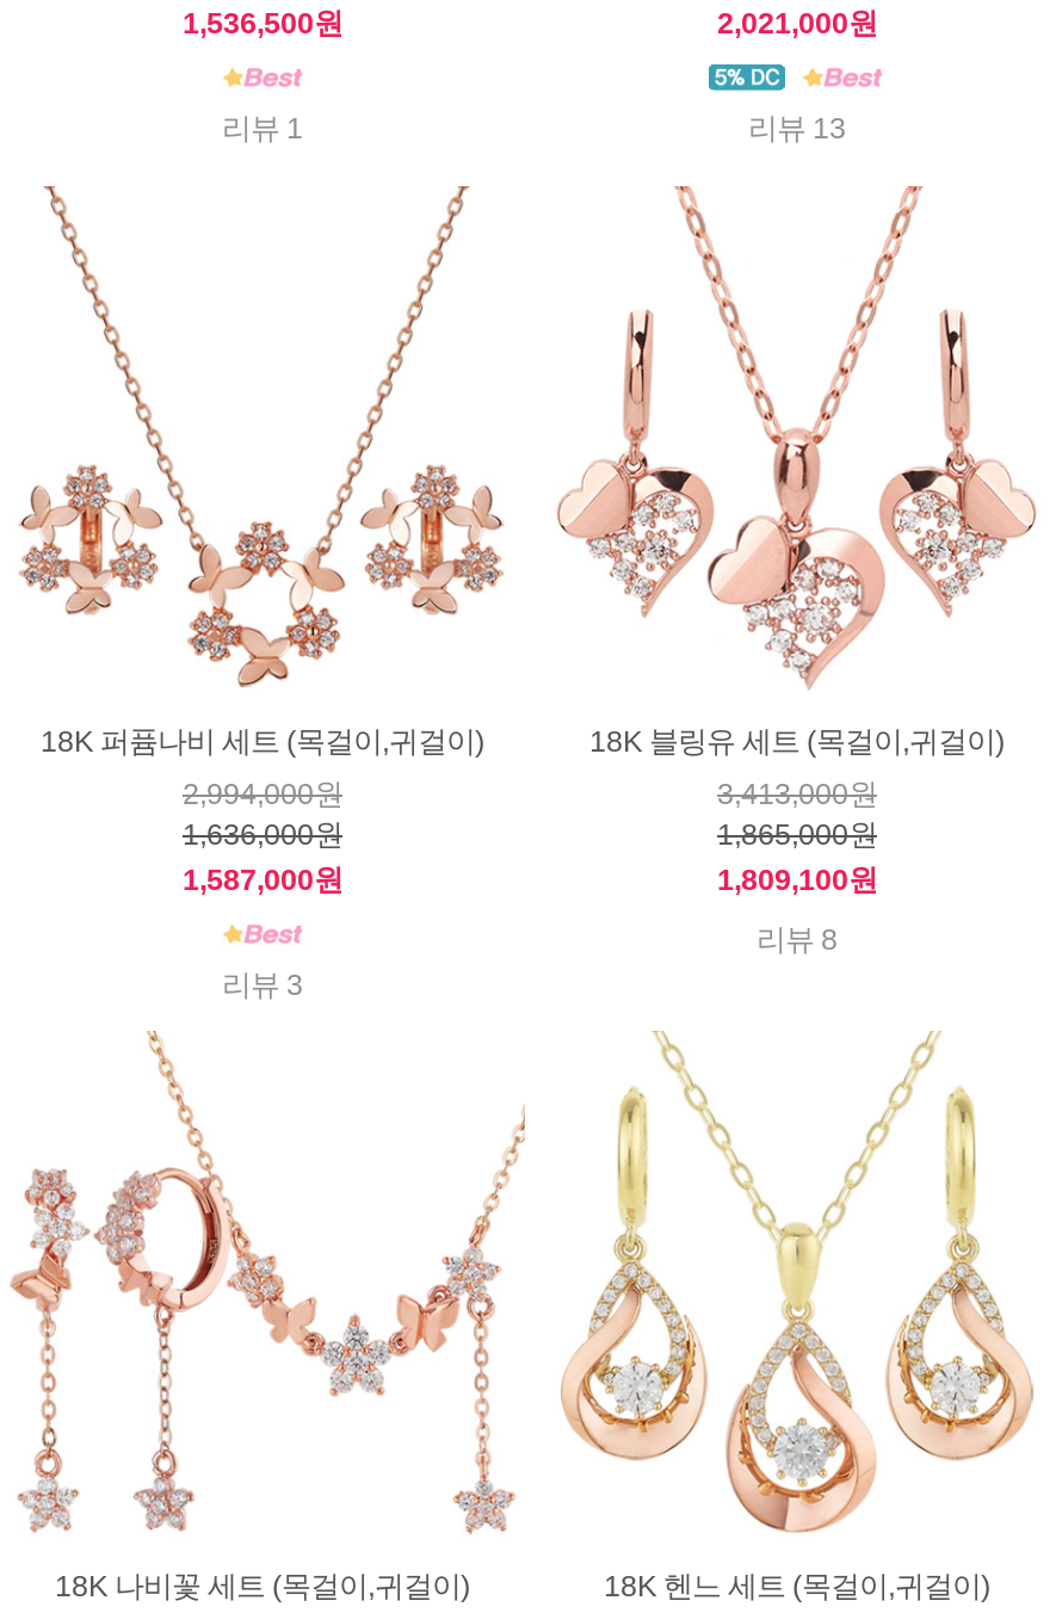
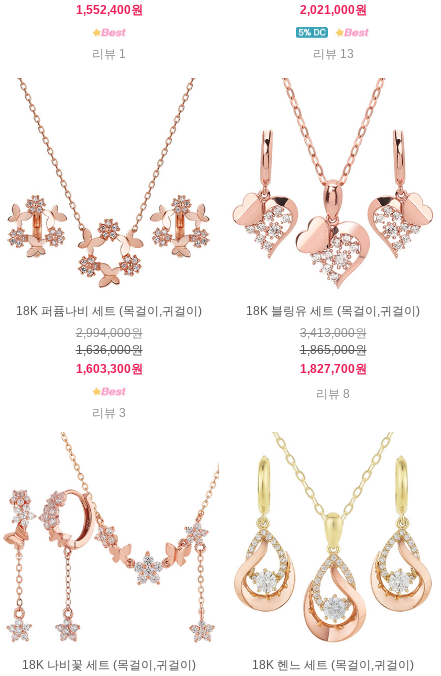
- 1,536,500원
+ 1,552,400원

- 1,587,000원
+ 1,603,300원

- 1,809,100원
+ 1,827,700원
